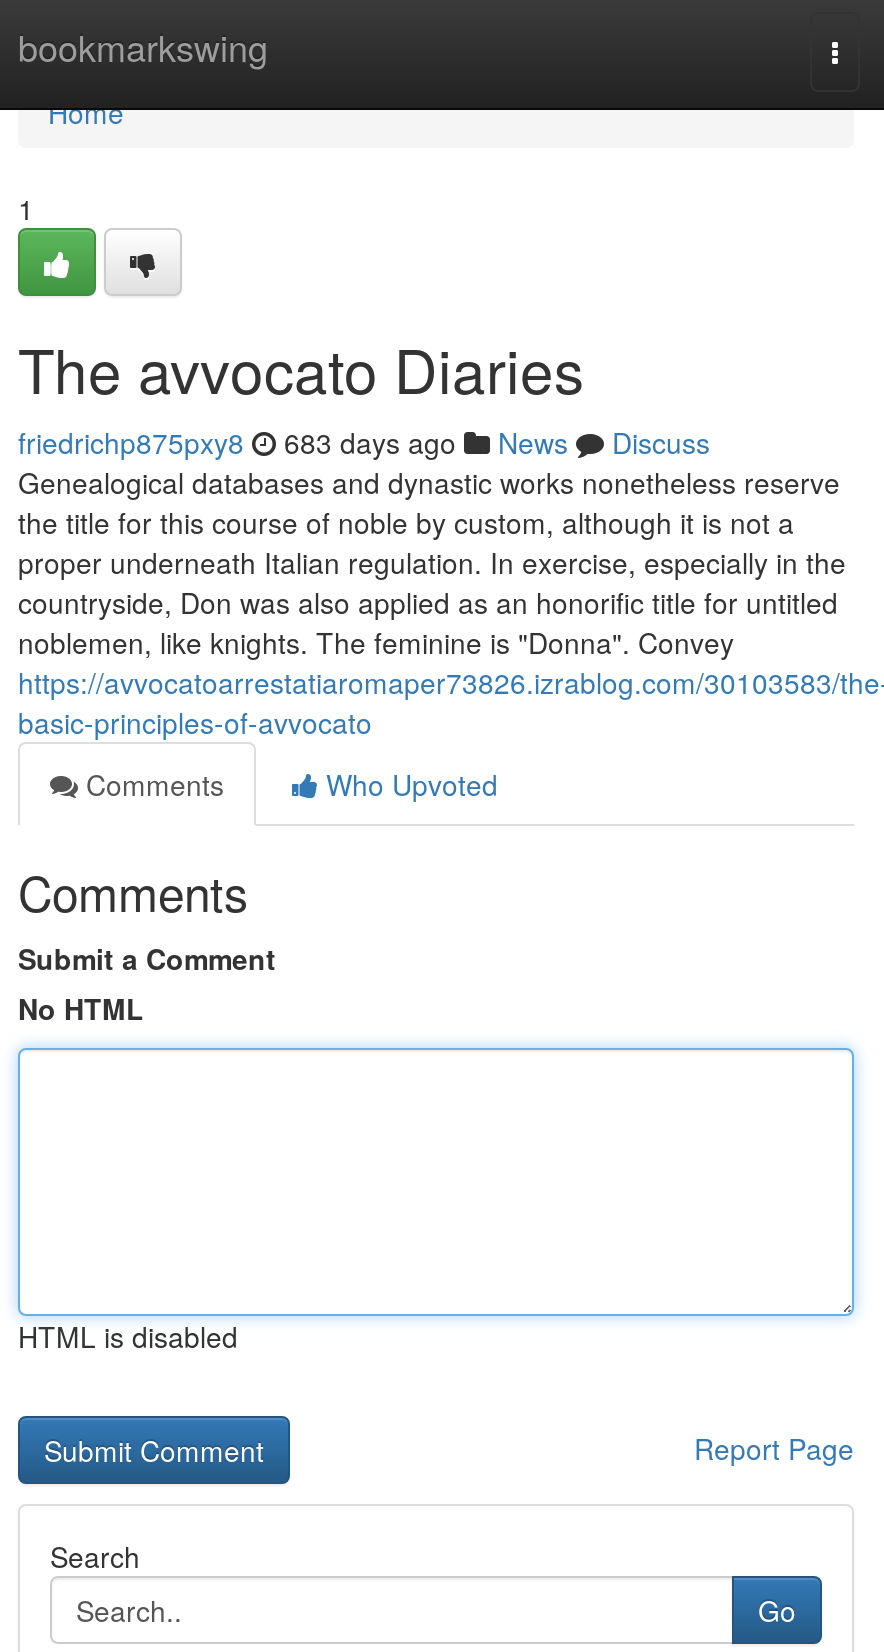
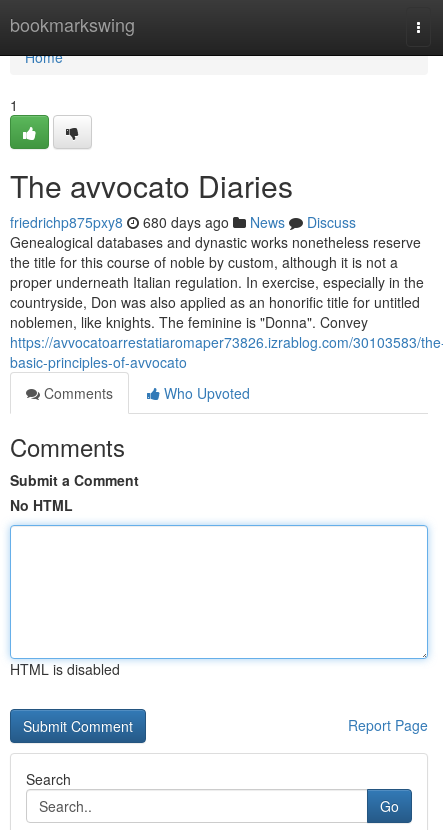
- friedrichp875pxy8 683 days ago News Discuss
+ friedrichp875pxy8 680 days ago News Discuss
